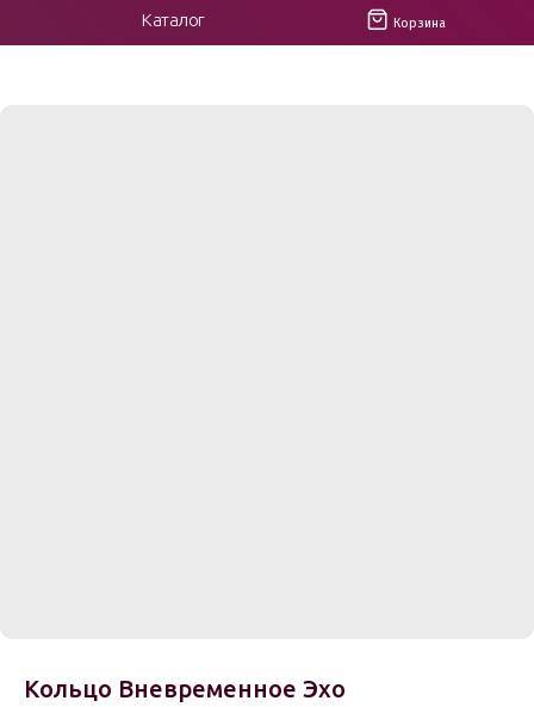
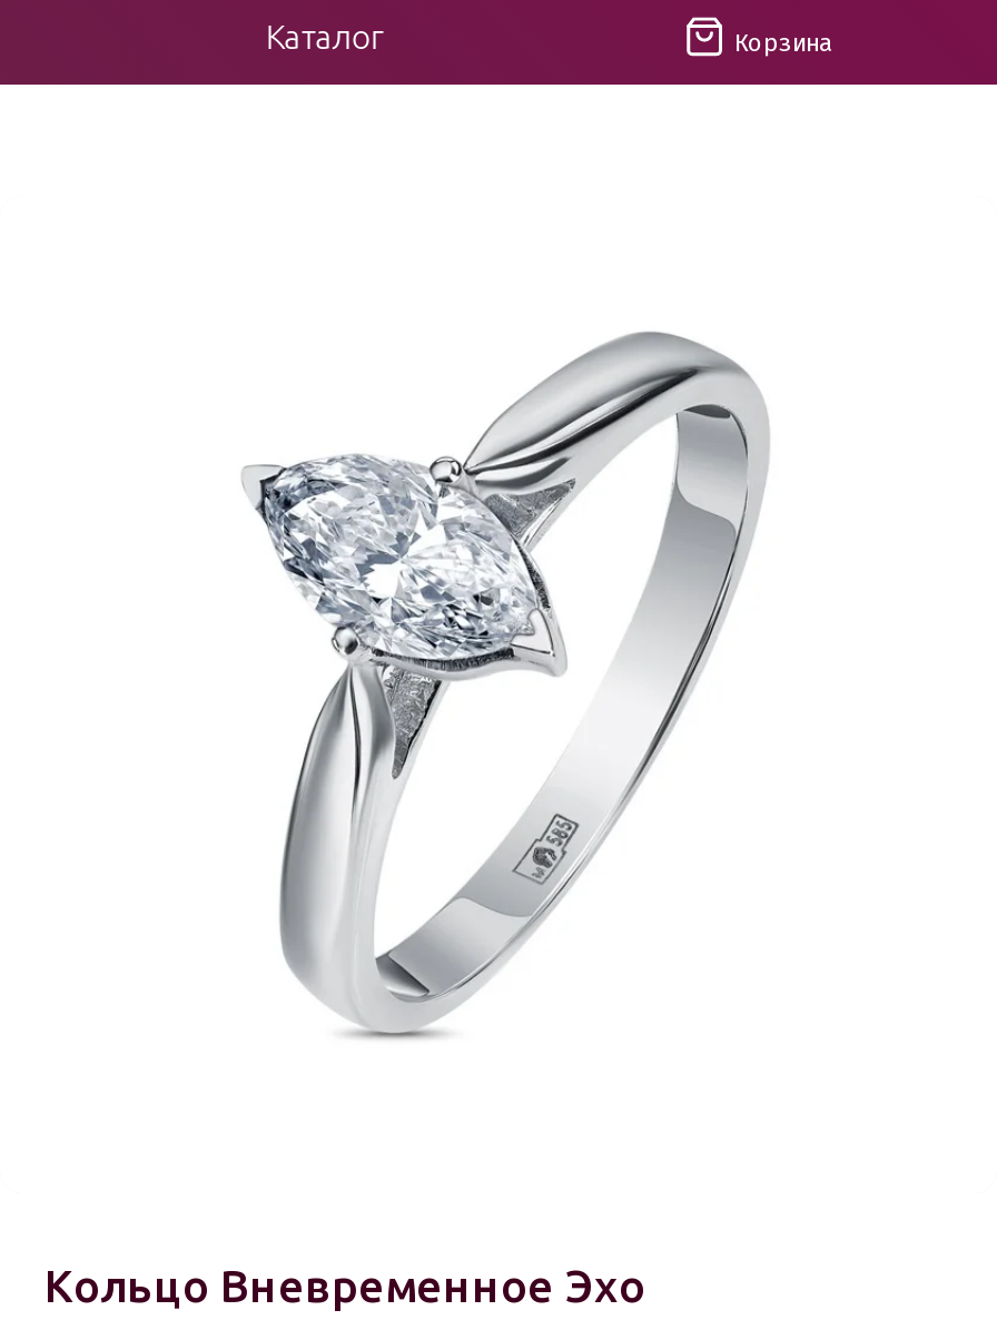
+ [image]
